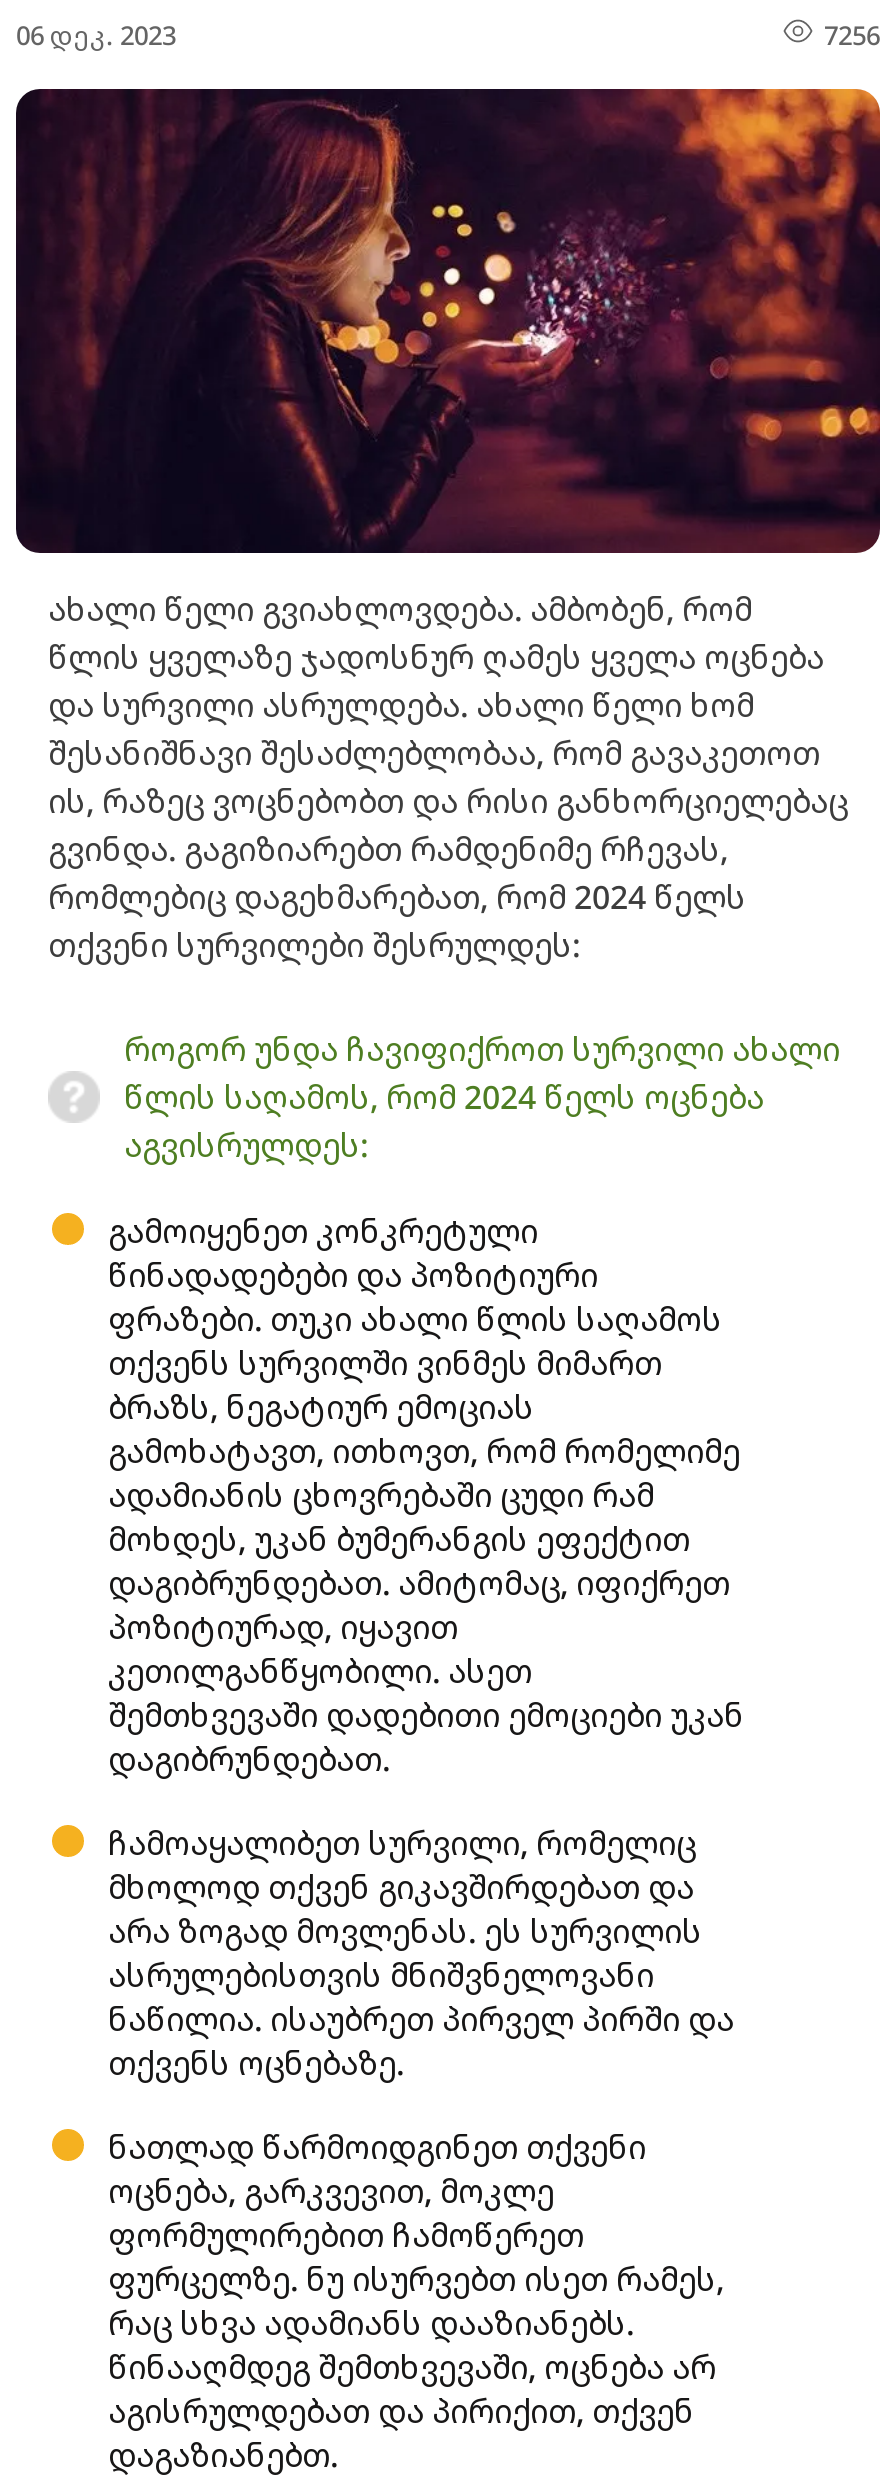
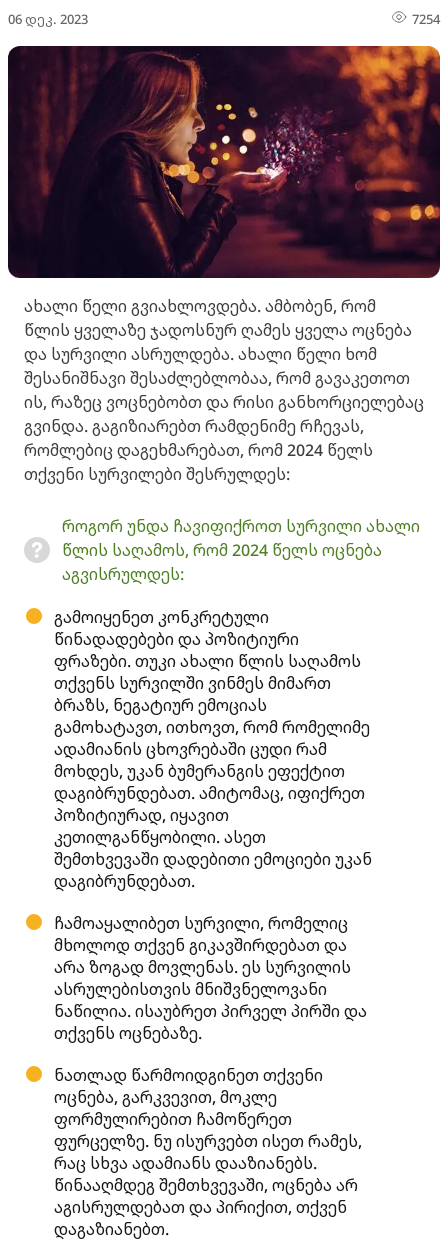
- 7256
+ 7254
